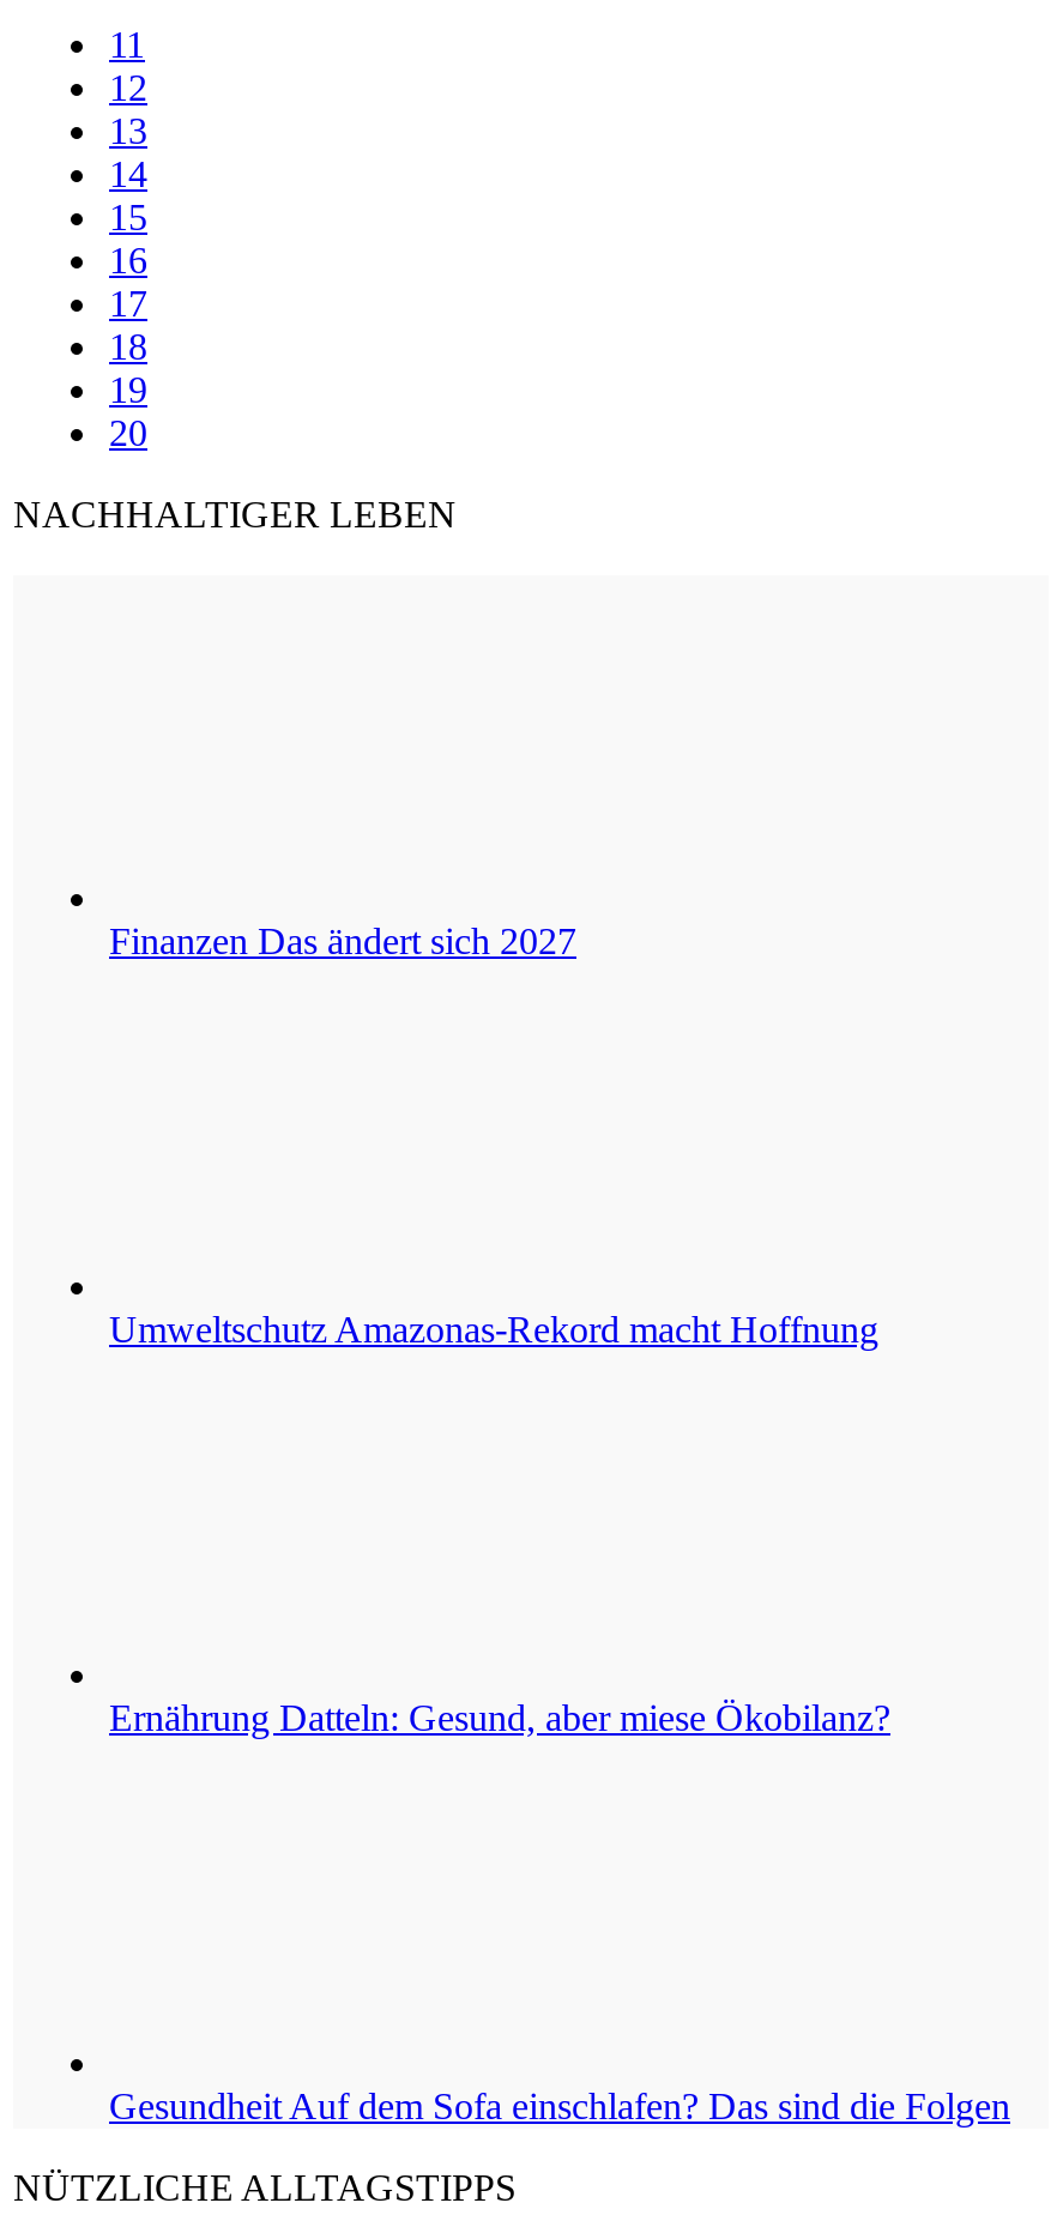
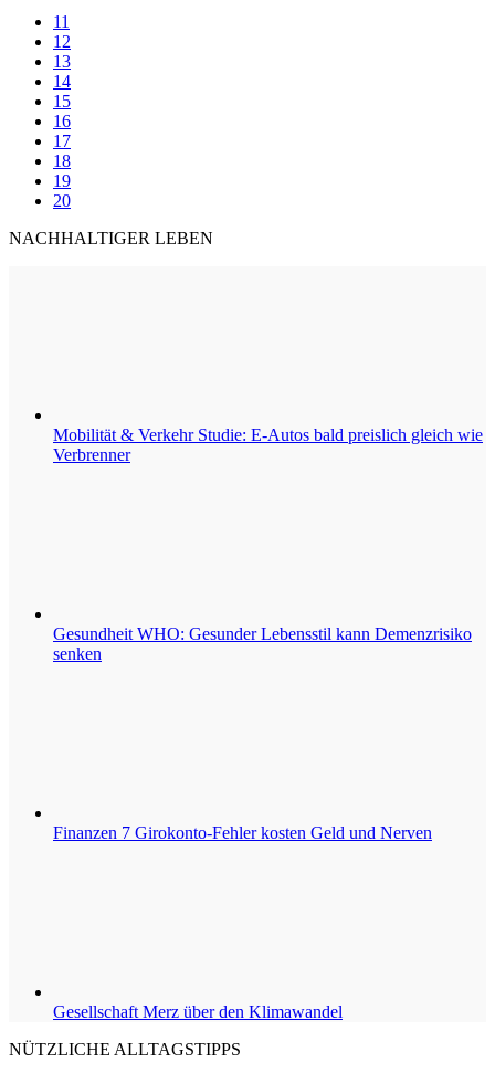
- Finanzen Das ändert sich 2027
+ Mobilität & Verkehr Studie: E-Autos bald preislich gleich wie
+ Verbrenner

- Umweltschutz Amazonas-Rekord macht Hoffnung
+ Gesundheit WHO: Gesunder Lebensstil kann Demenzrisiko
+ senken

- Ernährung Datteln: Gesund, aber miese Ökobilanz?
+ Finanzen 7 Girokonto-Fehler kosten Geld und Nerven

- Gesundheit Auf dem Sofa einschlafen? Das sind die Folgen
+ Gesellschaft Merz über den Klimawandel
